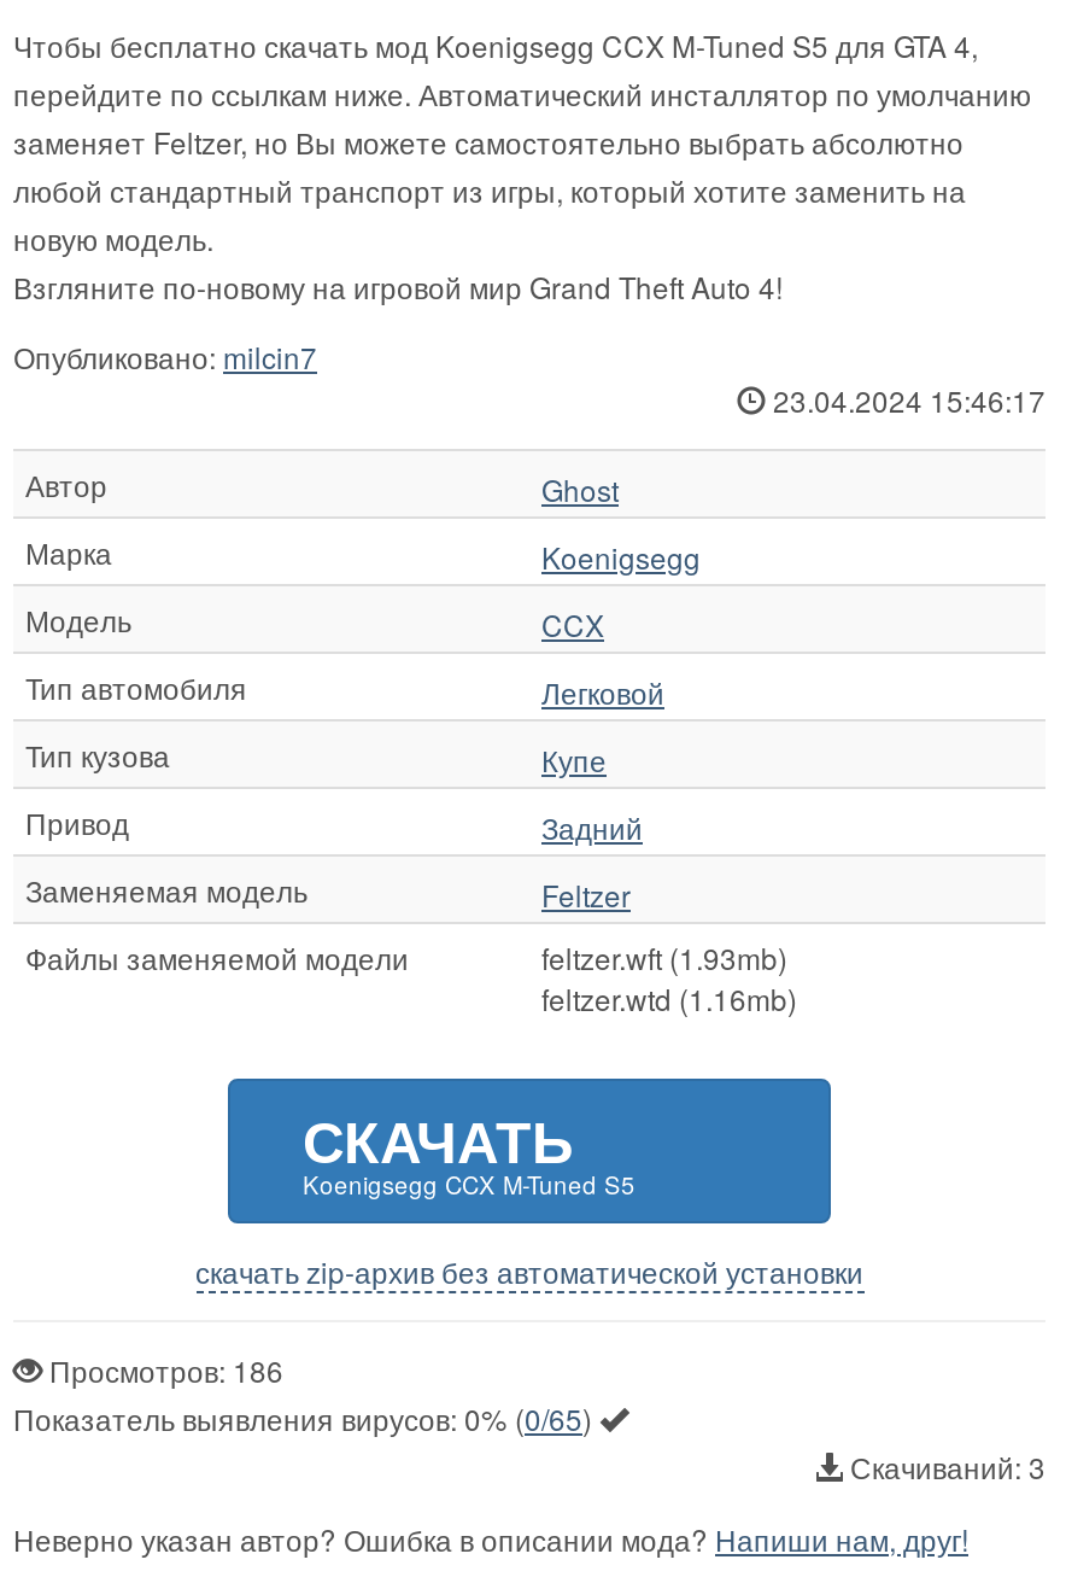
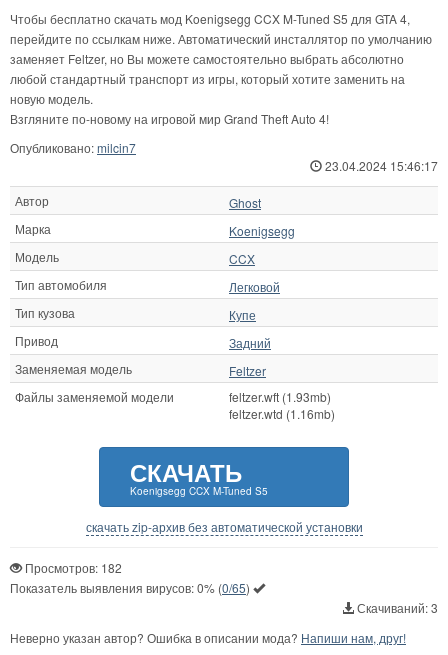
- Просмотров: 186
+ Просмотров: 182
